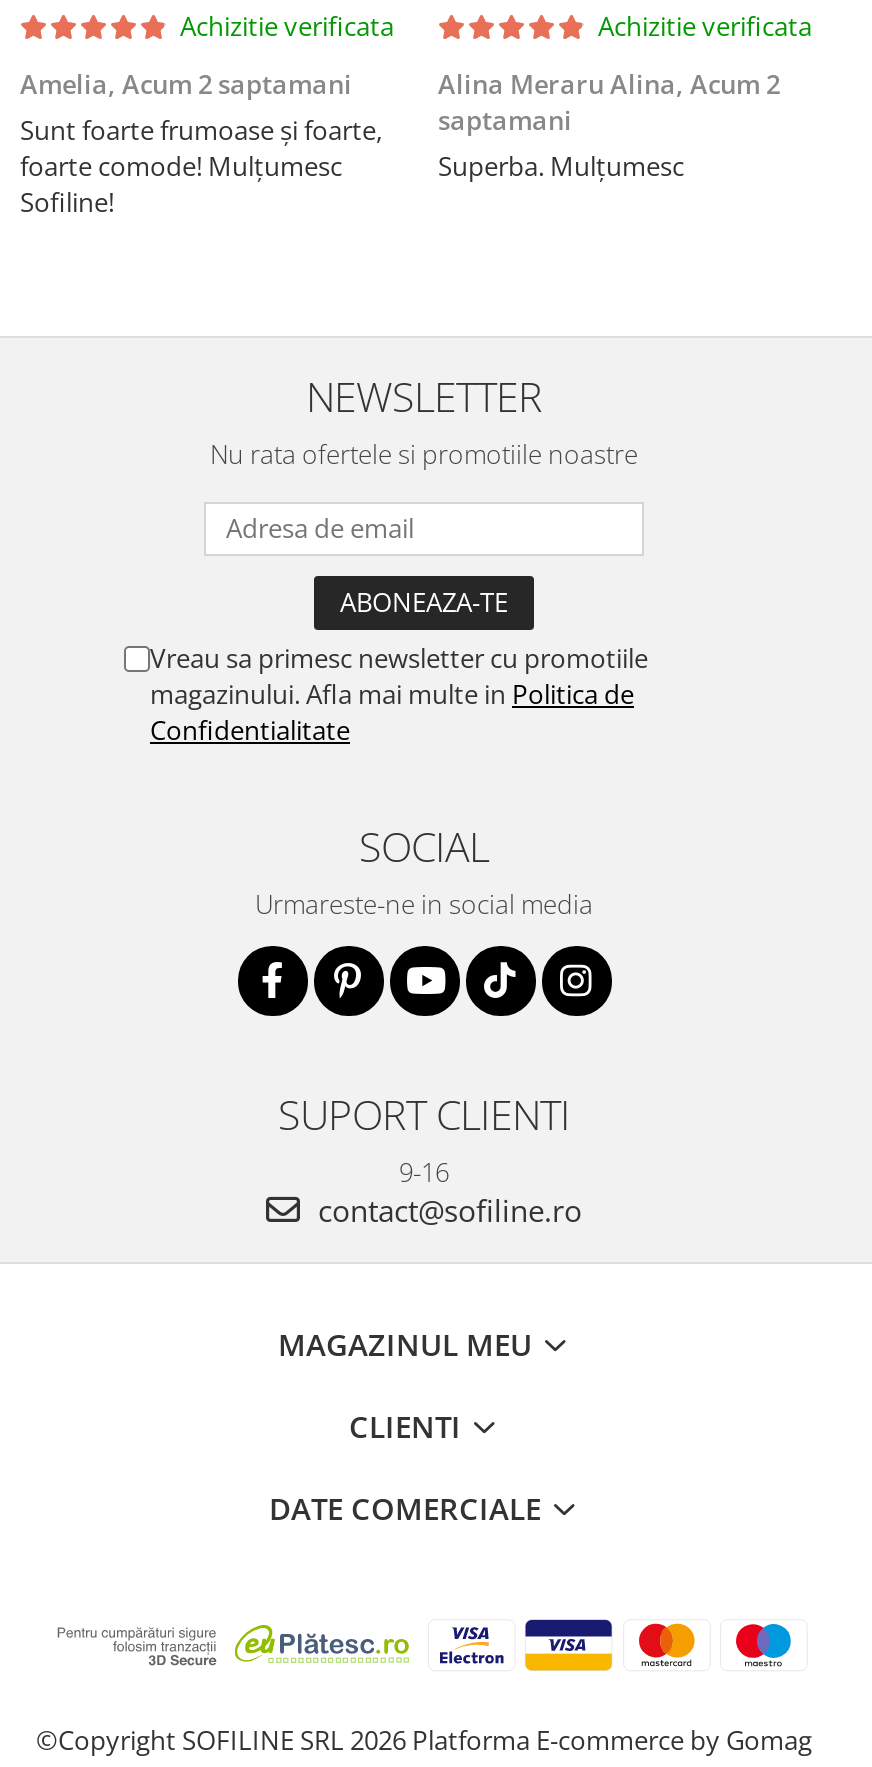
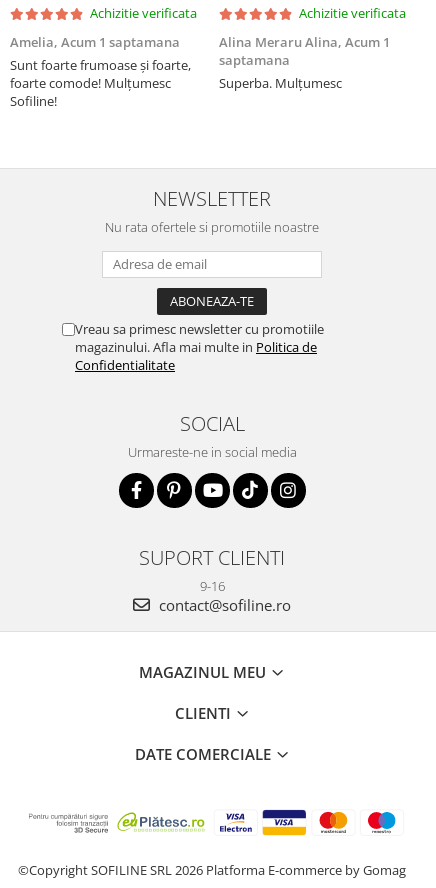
- Amelia, Acum 2 saptamani
+ Amelia, Acum 1 saptamana

- Alina Meraru Alina, Acum 2
- saptamani
+ Alina Meraru Alina, Acum 1
+ saptamana
